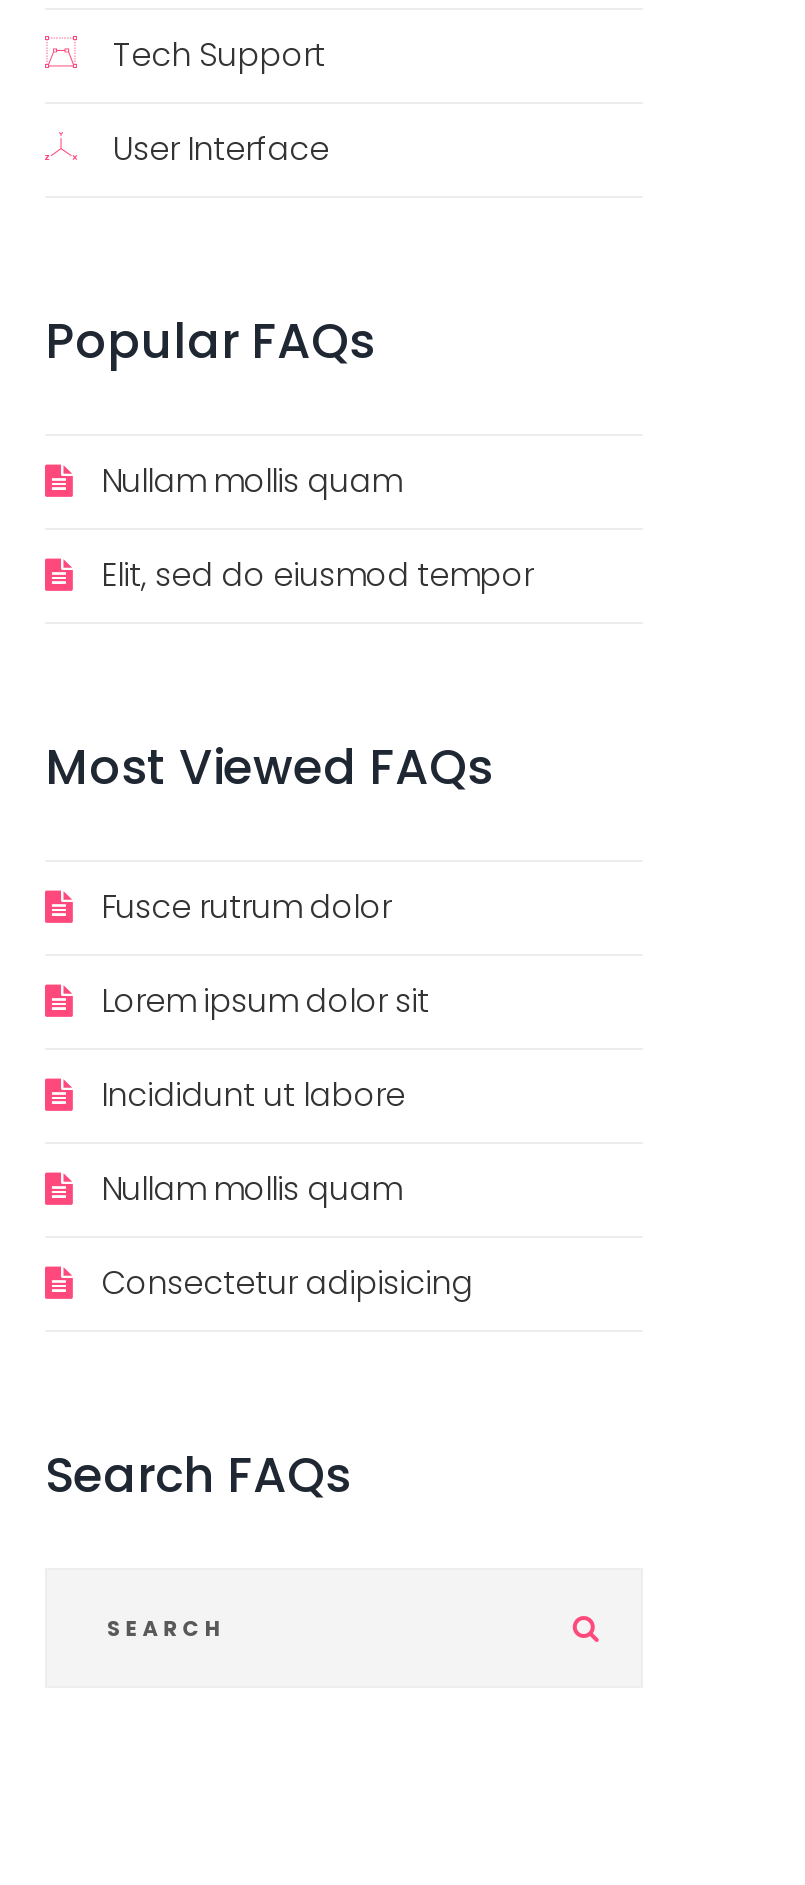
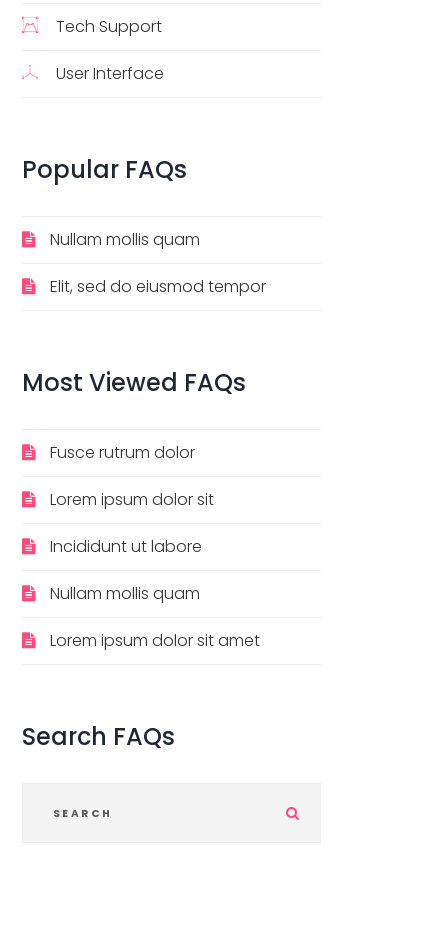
- Consectetur adipisicing
+ Lorem ipsum dolor sit amet
